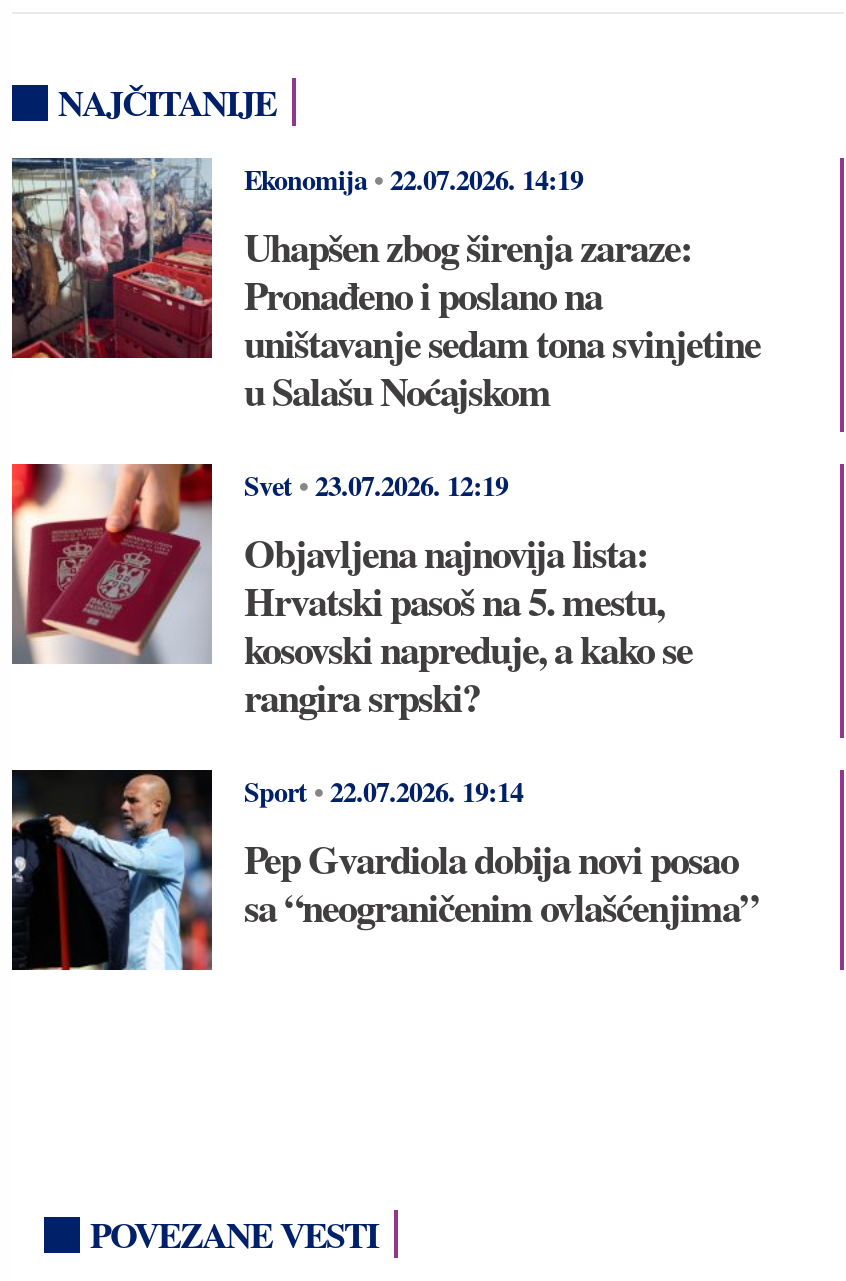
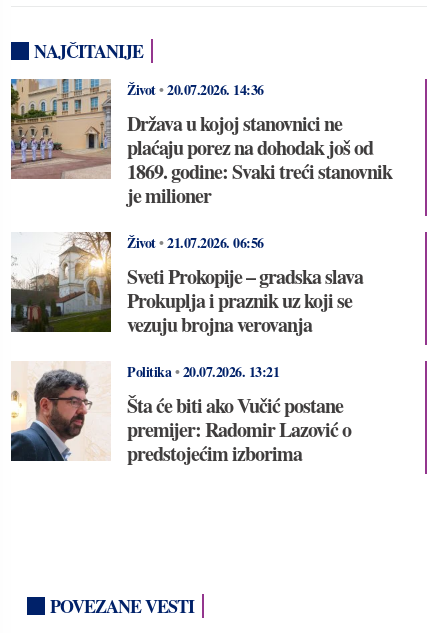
- [image]
- Ekonomija •22.07.2026. 14:19
- Uhapšen zbog širenja zaraze:
- Pronađeno i poslano na
- uništavanje sedam tona svinjetine
- u Salašu Noćajskom
+ [image]
+ Život •20.07.2026. 14:36
+ Država u kojoj stanovnici ne
+ plaćaju porez na dohodak još od
+ 1869. godine: Svaki treći stanovnik
+ je milioner

- [image]
- Svet •23.07.2026. 12:19
- Objavljena najnovija lista:
- Hrvatski pasoš na 5. mestu,
- kosovski napreduje, a kako se
- rangira srpski?
+ [image]
+ Život • 21.07.2026. 06:56
+ Sveti Prokopije – gradska slava
+ Prokuplja i praznik uz koji se
+ vezuju brojna verovanja

- [image]
- Sport •22.07.2026. 19:14
- Pep Gvardiola dobija novi posao
- sa “neograničenim ovlašćenjima”
+ [image]
+ Politika • 20.07.2026. 13:21
+ Šta će biti ako Vučić postane
+ premijer: Radomir Lazović o
+ predstojećim izborima
